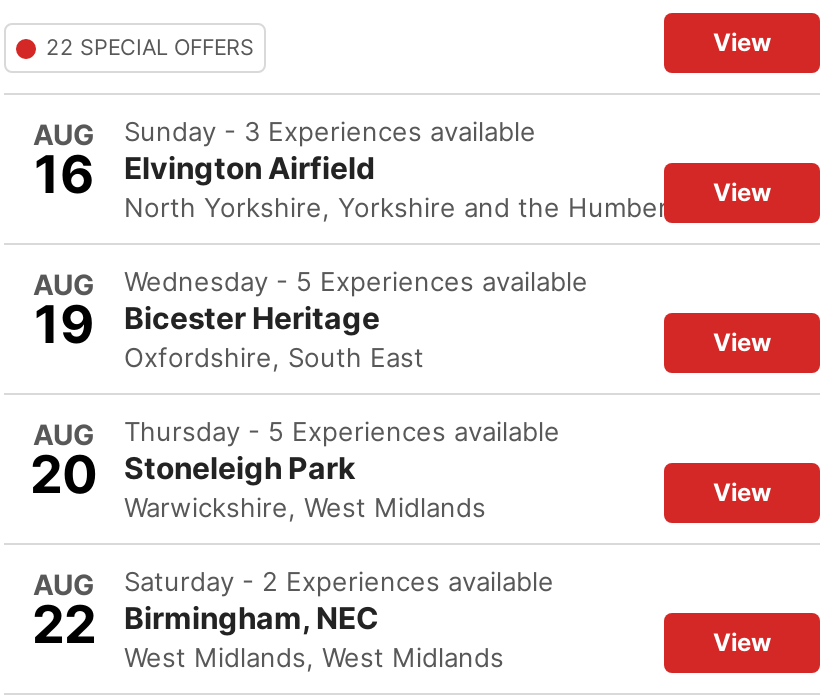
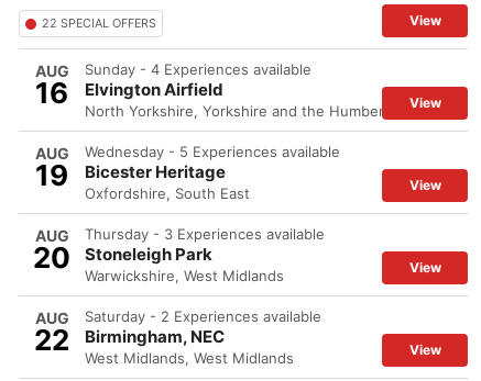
- Sunday - 3 Experiences available
+ Sunday - 4 Experiences available

- Thursday - 5 Experiences available
+ Thursday - 3 Experiences available
